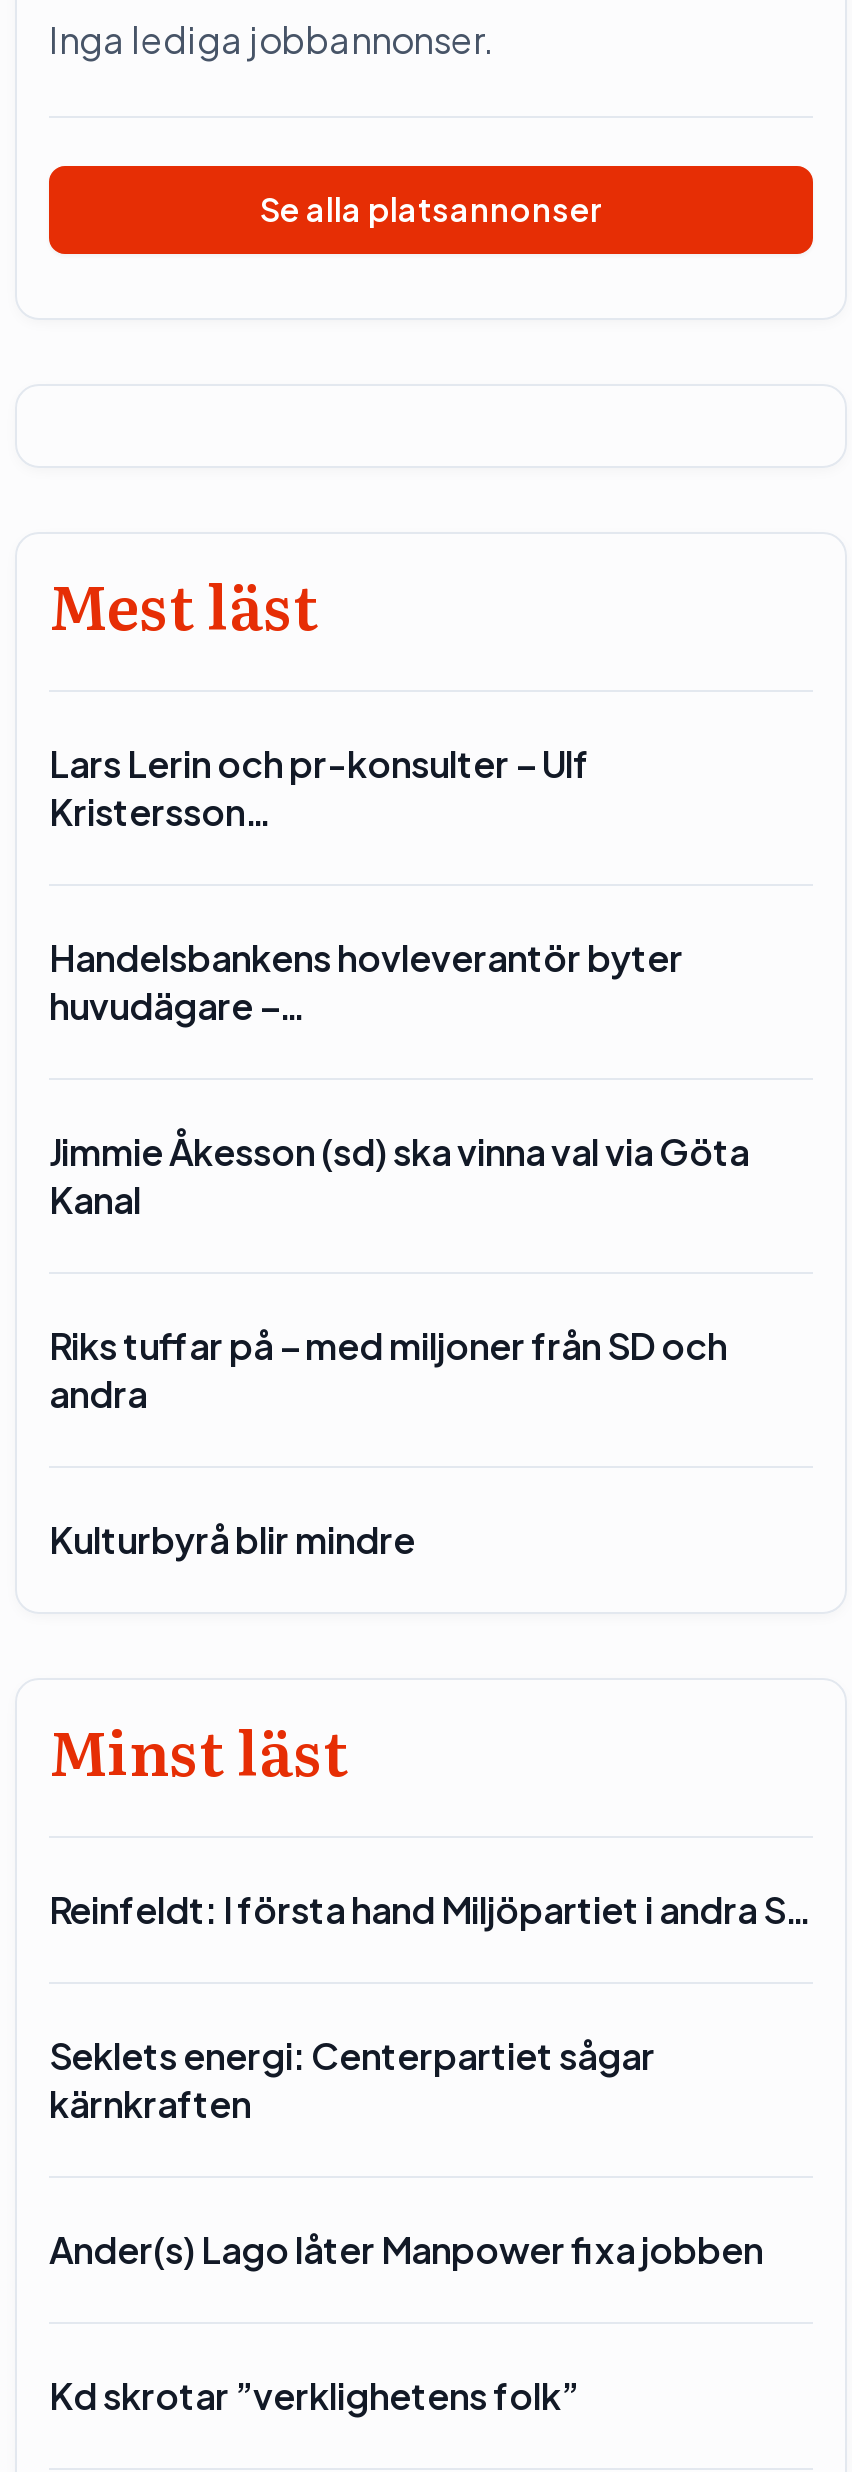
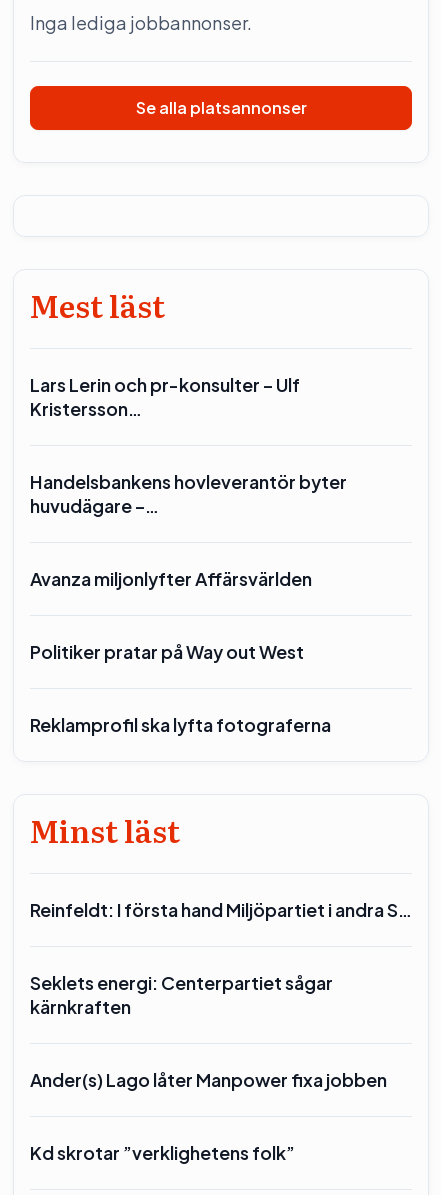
- Jimmie Åkesson (sd) ska vinna val via Göta
- Kanal
+ Avanza miljonlyfter Affärsvärlden

- Riks tuffar på – med miljoner från SD och
- andra
+ Politiker pratar på Way out West

- Kulturbyrå blir mindre
+ Reklamprofil ska lyfta fotograferna
